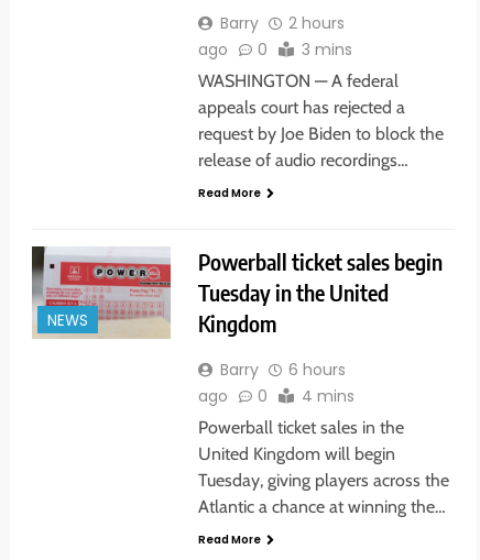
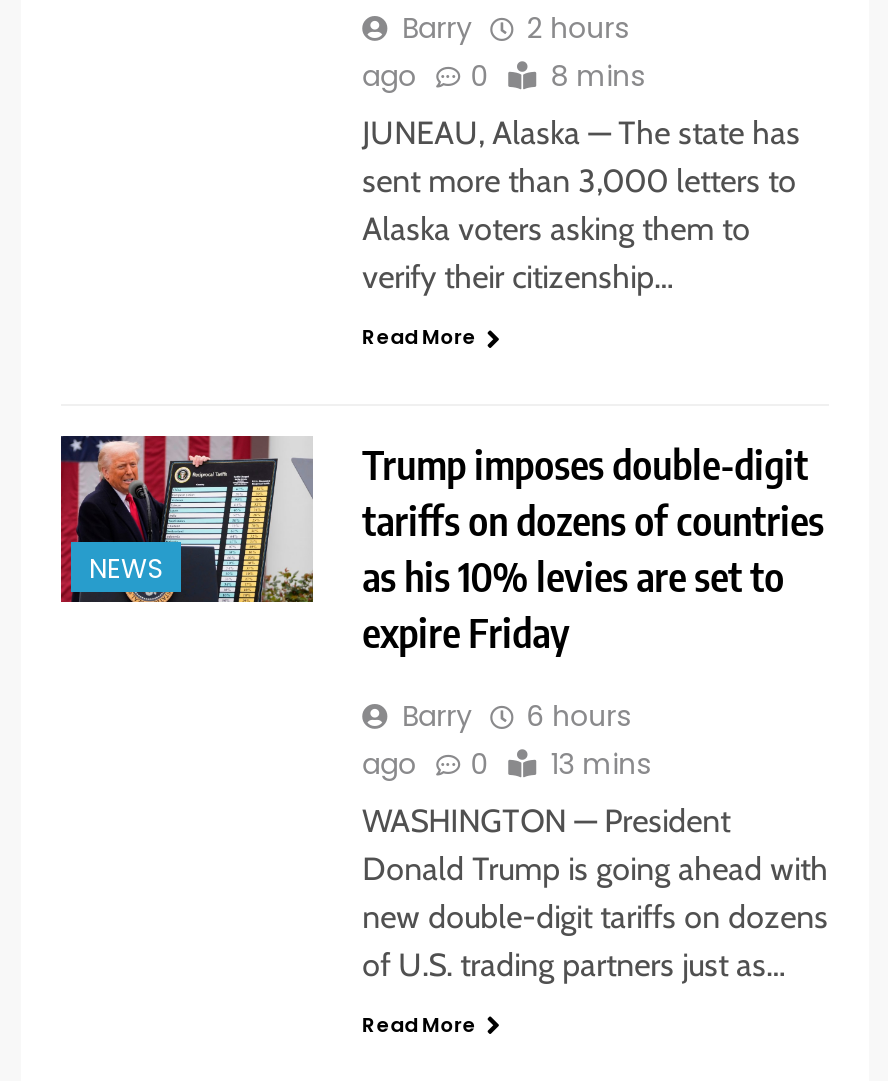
- 3 mins
- WASHINGTON — A federal
- appeals court has rejected a
- request by Joe Biden to block the
- release of audio recordings…
+ 8 mins
+ JUNEAU, Alaska — The state has
+ sent more than 3,000 letters to
+ Alaska voters asking them to
+ verify their citizenship…

- [image]
- Powerball ticket sales begin
- Tuesday in the United
- Kingdom
+ [image]
+ Trump imposes double-digit
+ tariffs on dozens of countries
+ as his 10% levies are set to
+ expire Friday

- 4 mins
- Powerball ticket sales in the
- United Kingdom will begin
- Tuesday, giving players across the
- Atlantic a chance at winning the…
+ 13 mins
+ WASHINGTON — President
+ Donald Trump is going ahead with
+ new double-digit tariffs on dozens
+ of U.S. trading partners just as…
